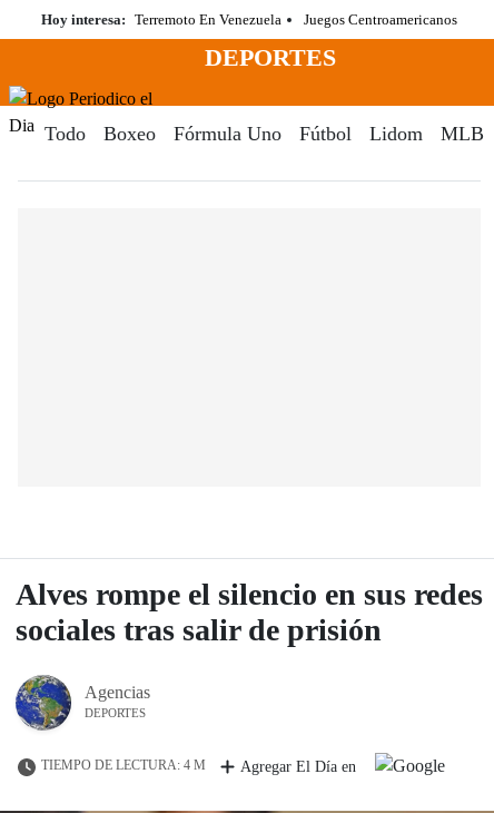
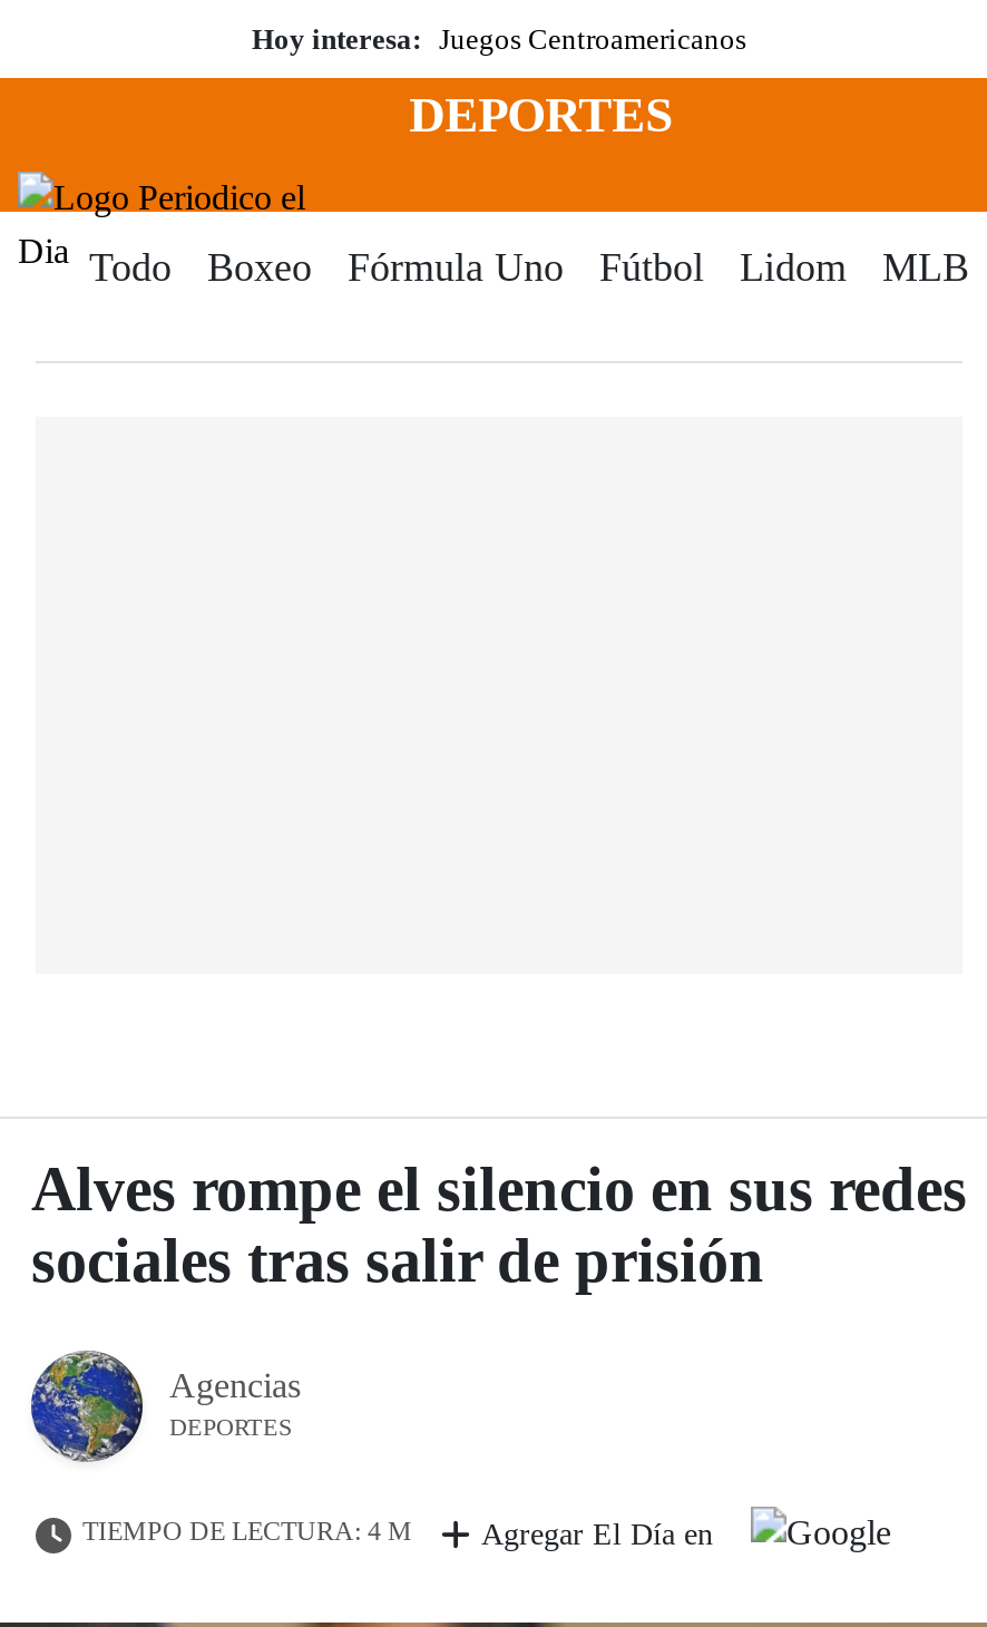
- Hoy interesa: Terremoto En Venezuela
- Juegos Centroamericanos
+ Hoy interesa: Juegos Centroamericanos
